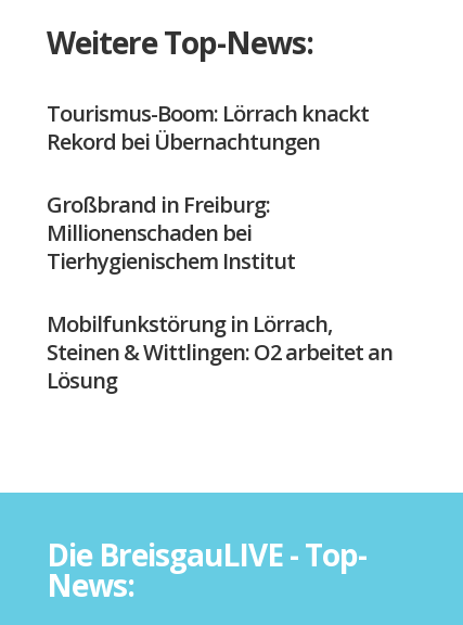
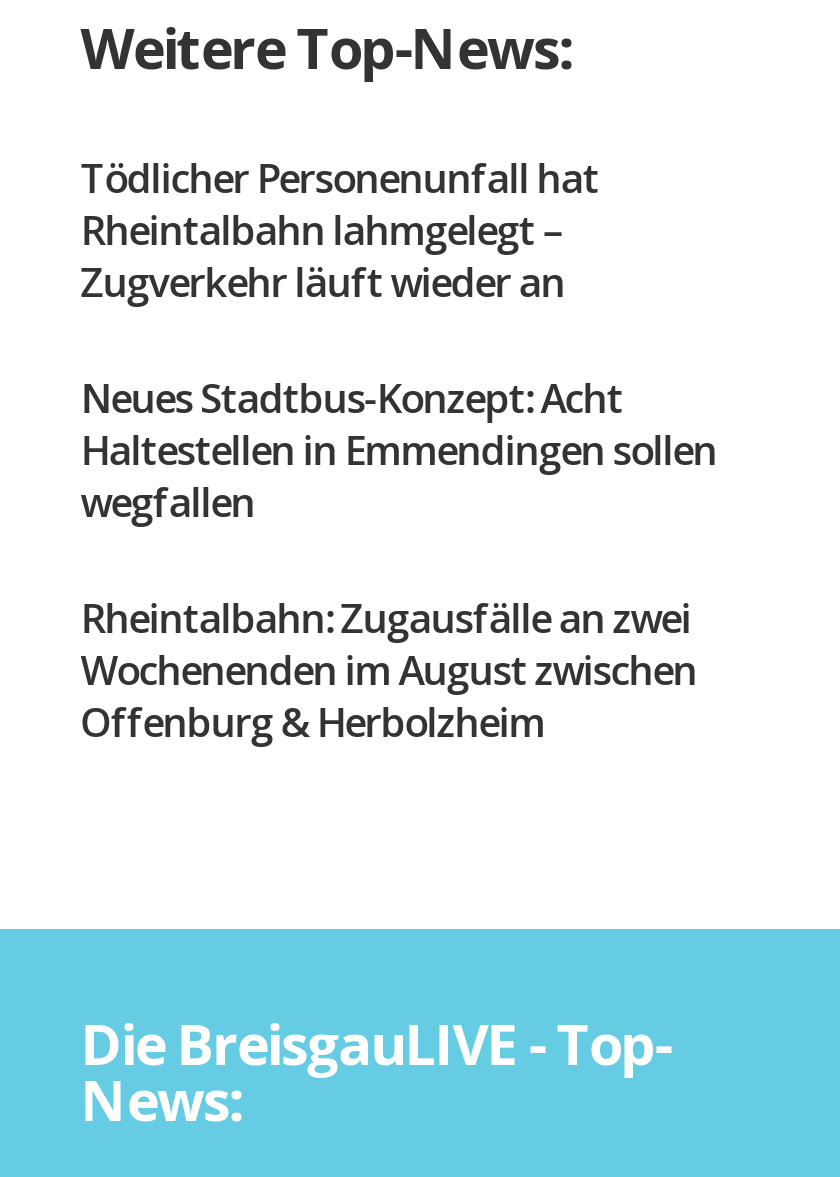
- Tourismus-Boom: Lörrach knackt
- Rekord bei Übernachtungen
+ Tödlicher Personenunfall hat
+ Rheintalbahn lahmgelegt –
+ Zugverkehr läuft wieder an

- Großbrand in Freiburg:
- Millionenschaden bei
- Tierhygienischem Institut
+ Neues Stadtbus-Konzept: Acht
+ Haltestellen in Emmendingen sollen
+ wegfallen

- Mobilfunkstörung in Lörrach,
- Steinen & Wittlingen: O2 arbeitet an
- Lösung
+ Rheintalbahn: Zugausfälle an zwei
+ Wochenenden im August zwischen
+ Offenburg & Herbolzheim
